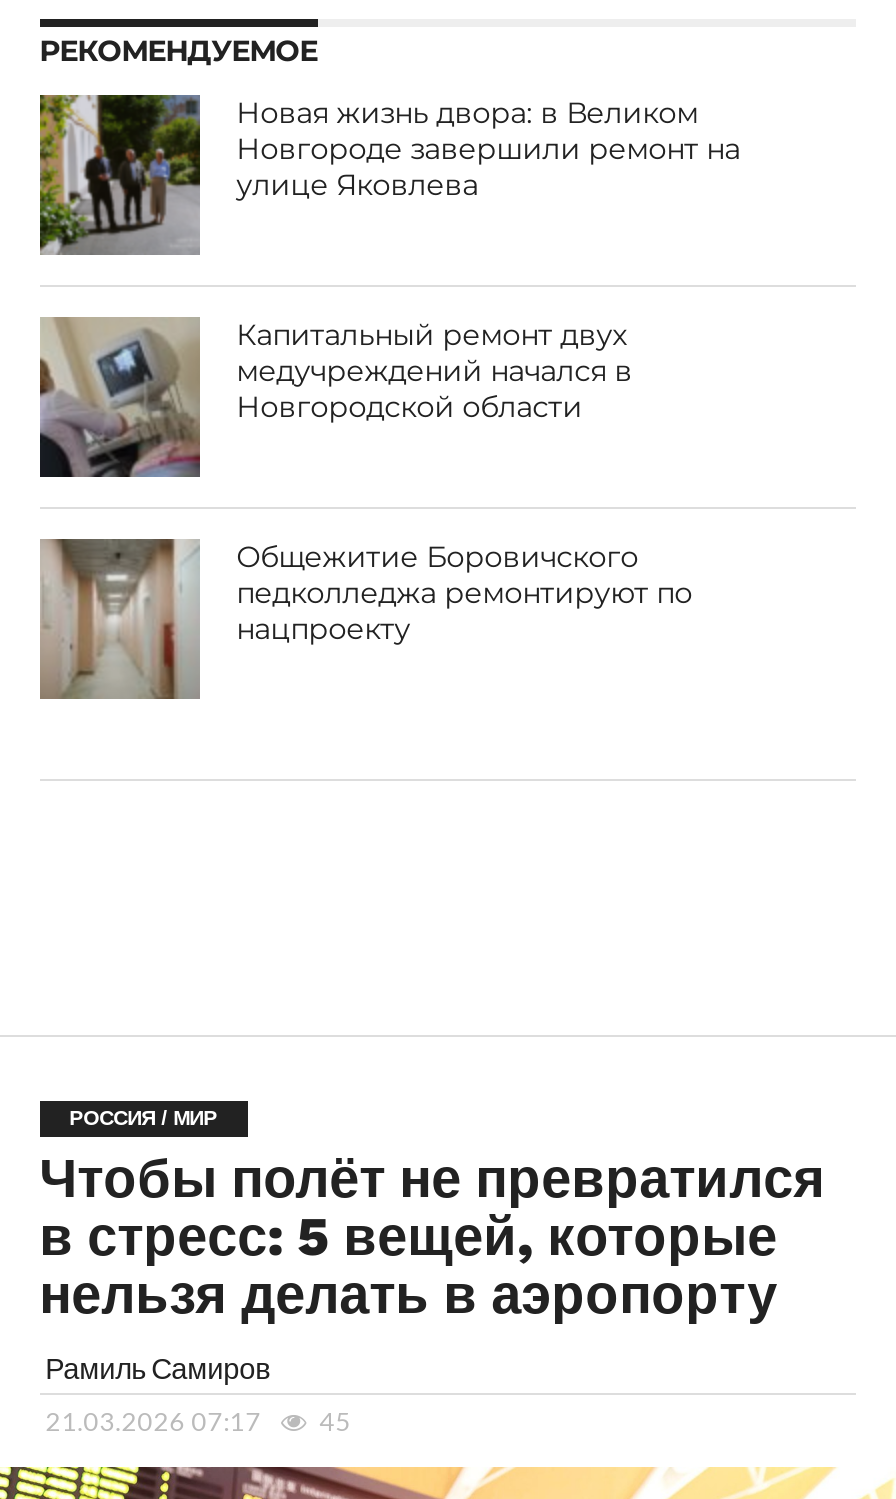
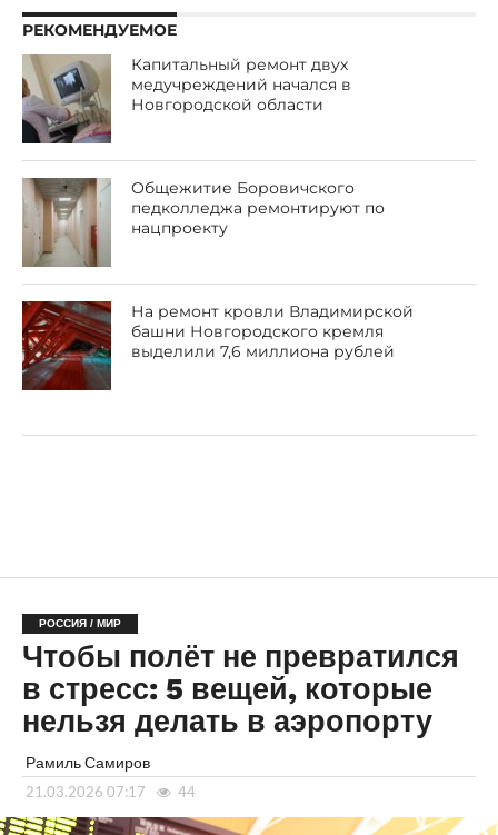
- [image]
- Новая жизнь двора: в Великом
- Новгороде завершили ремонт на
- улице Яковлева

moved up: [image] | Капитальный ремонт двух | медучреждений начался в | Новгородской области | Общежитие Боровичского | педколледжа ремонтируют по | нацпроекту

+ [image]
+ На ремонт кровли Владимирской
+ башни Новгородского кремля
+ выделили 7,6 миллиона рублей

- 21.03.2026 07:17 45
+ 21.03.2026 07:17 44
